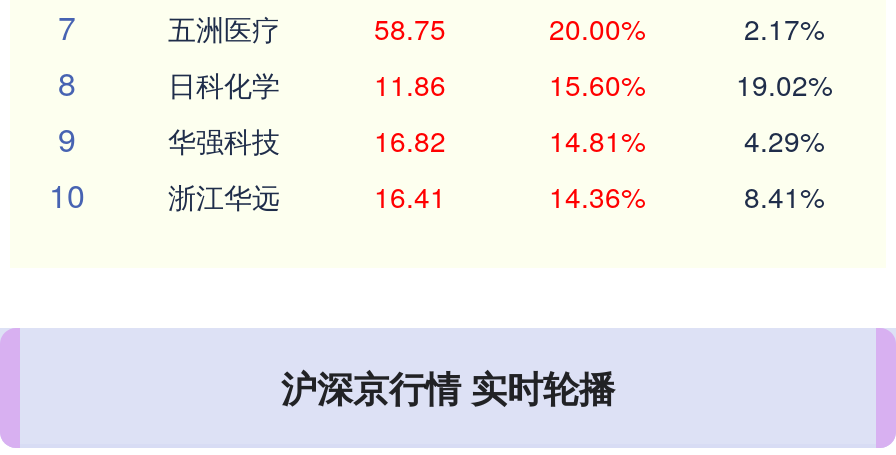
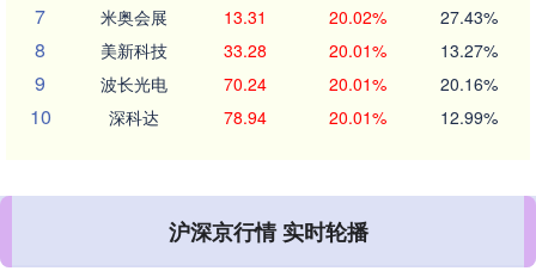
- 五洲医疗
- 58.75
- 20.00%
- 2.17%
+ 米奥会展
+ 13.31
+ 20.02%
+ 27.43%

- 日科化学
- 11.86
- 15.60%
- 19.02%
+ 美新科技
+ 33.28
+ 20.01%
+ 13.27%

- 华强科技
- 16.82
- 14.81%
- 4.29%
+ 波长光电
+ 70.24
+ 20.01%
+ 20.16%

- 浙江华远
- 16.41
- 14.36%
- 8.41%
+ 深科达
+ 78.94
+ 20.01%
+ 12.99%
